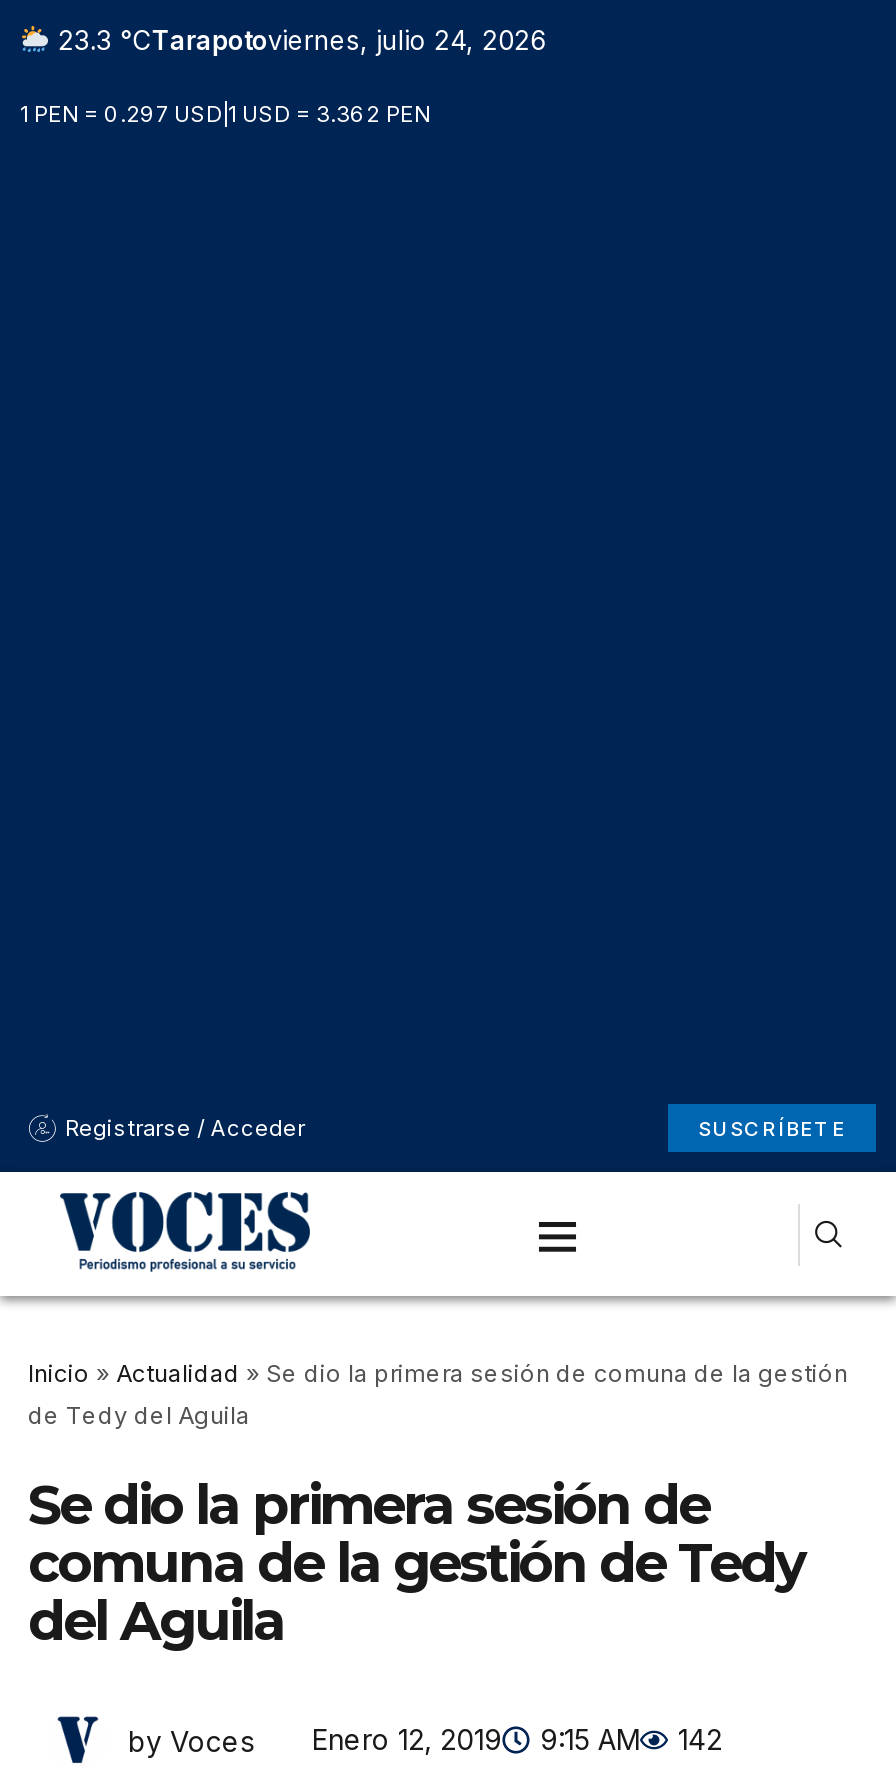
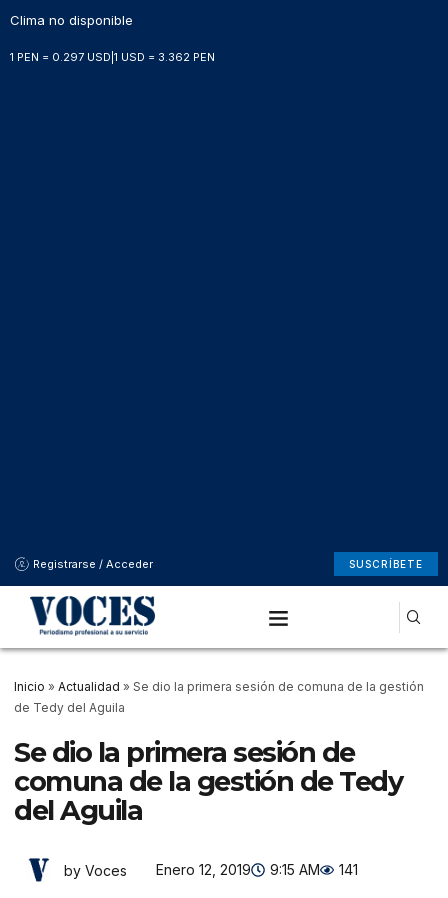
- 23.3 °CTarapotoviernes, julio 24, 2026
+ Clima no disponible

- by Voces Enero 12, 2019 9:15 AM 142
+ by Voces Enero 12, 2019 9:15 AM 141
